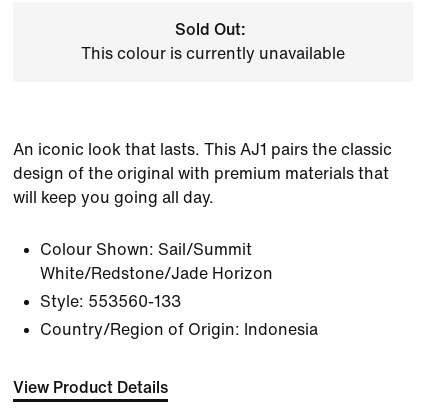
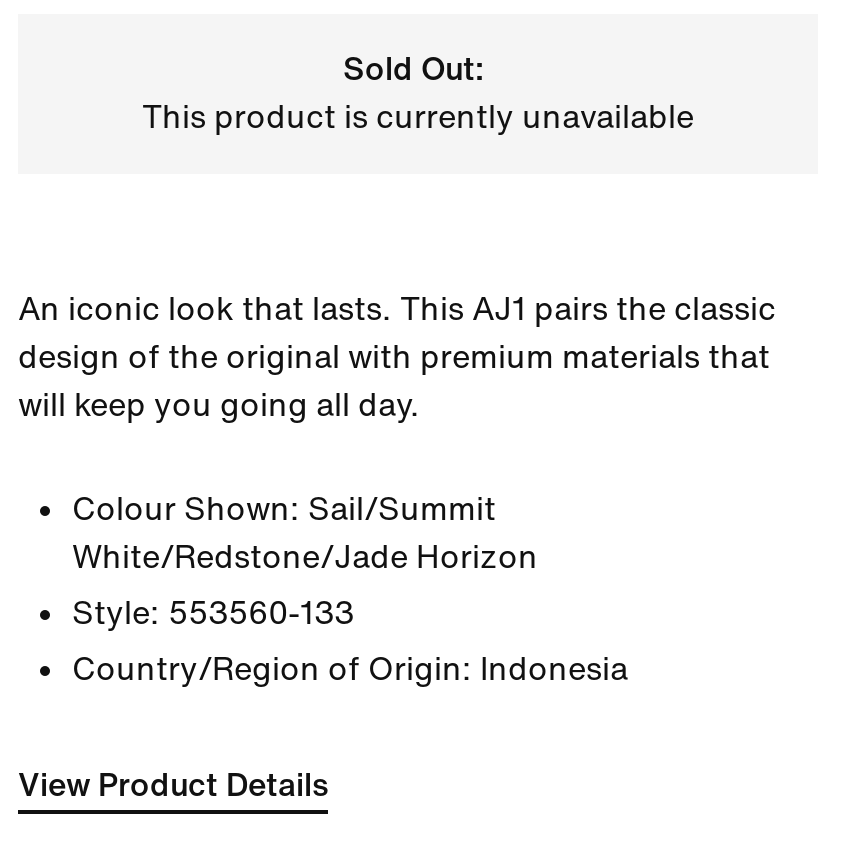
- This colour is currently unavailable
+ This product is currently unavailable
